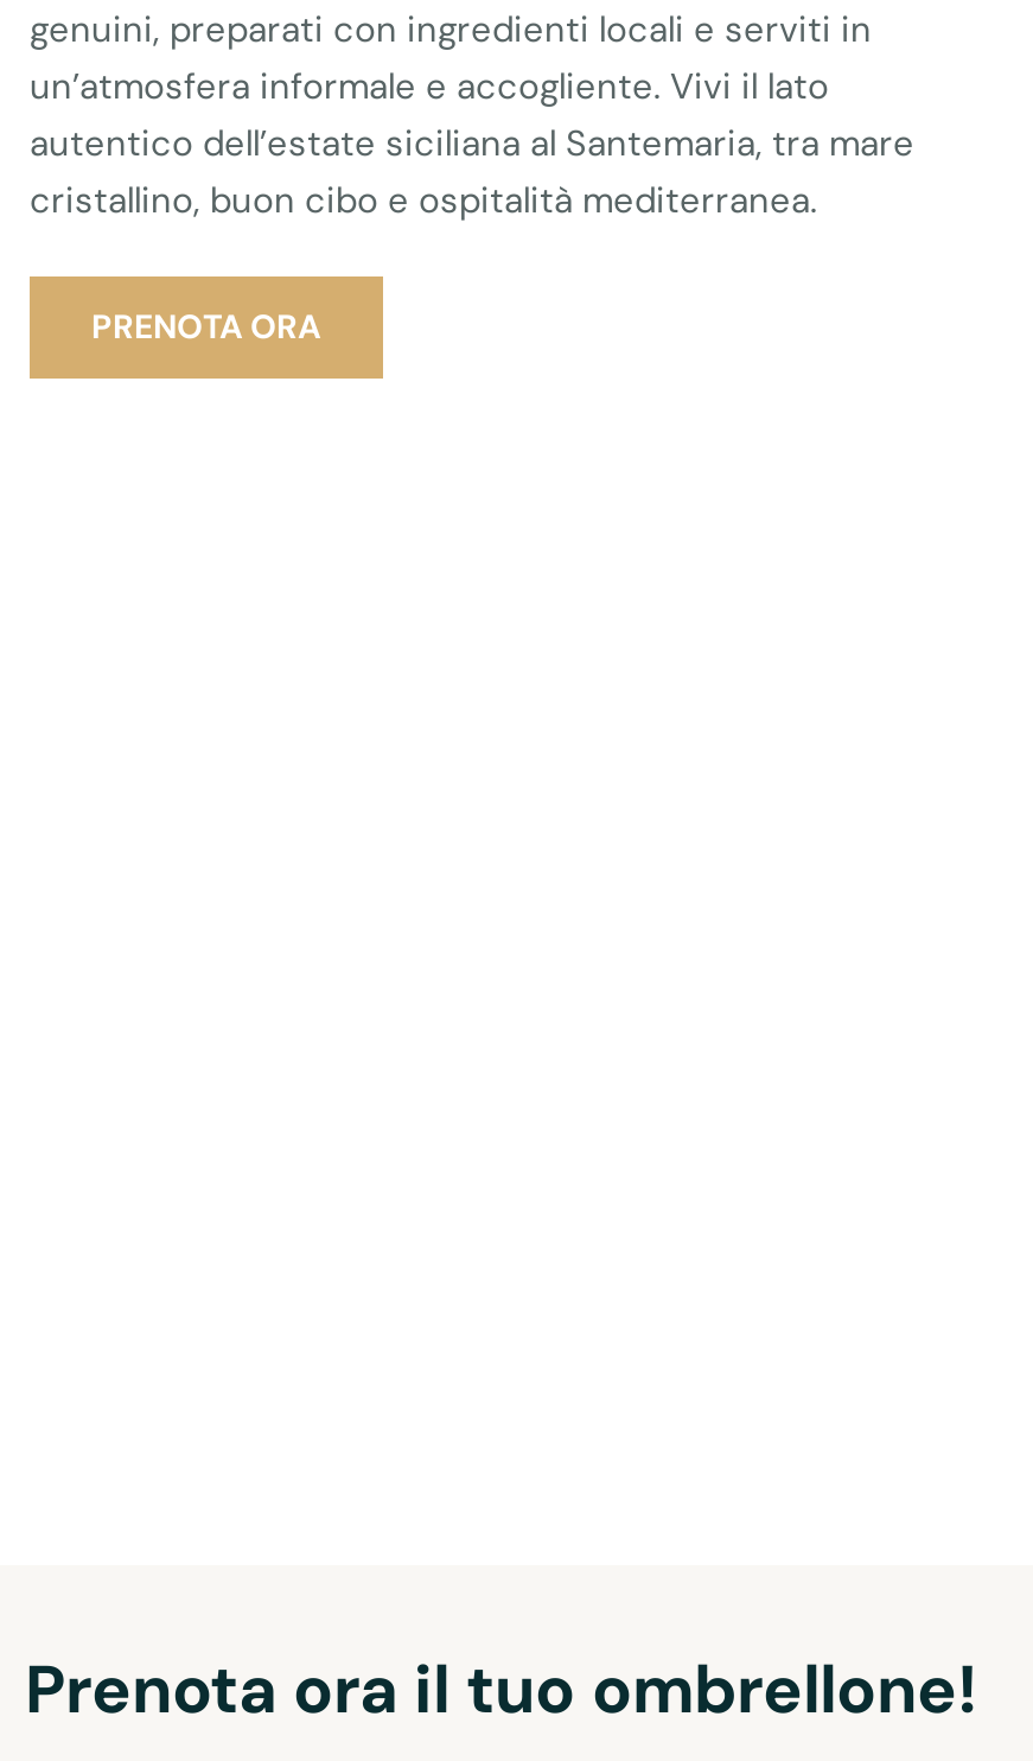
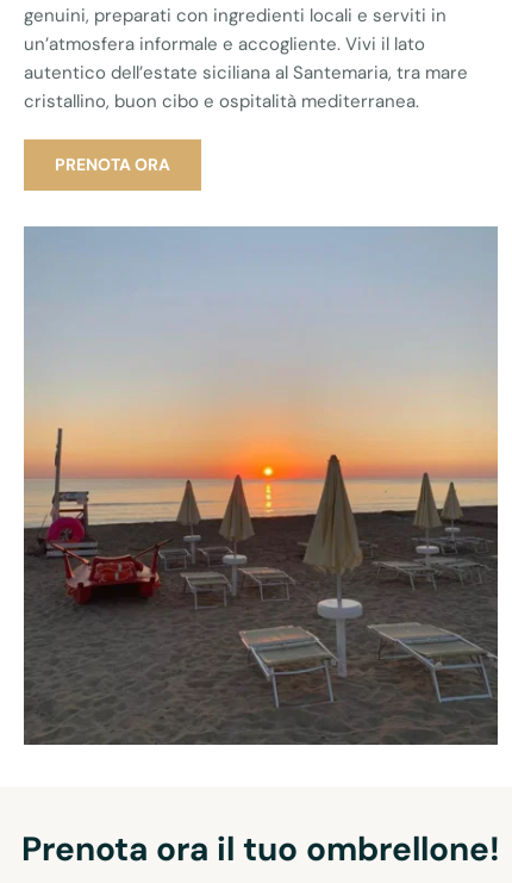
+ [image]
